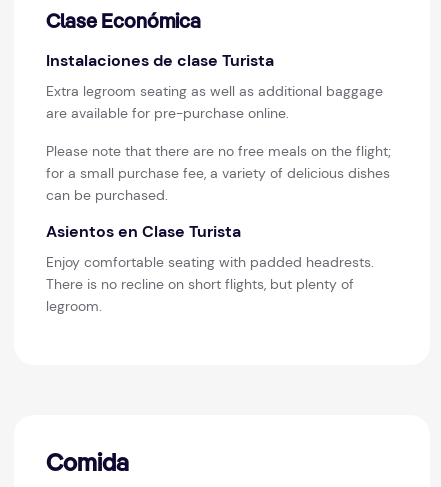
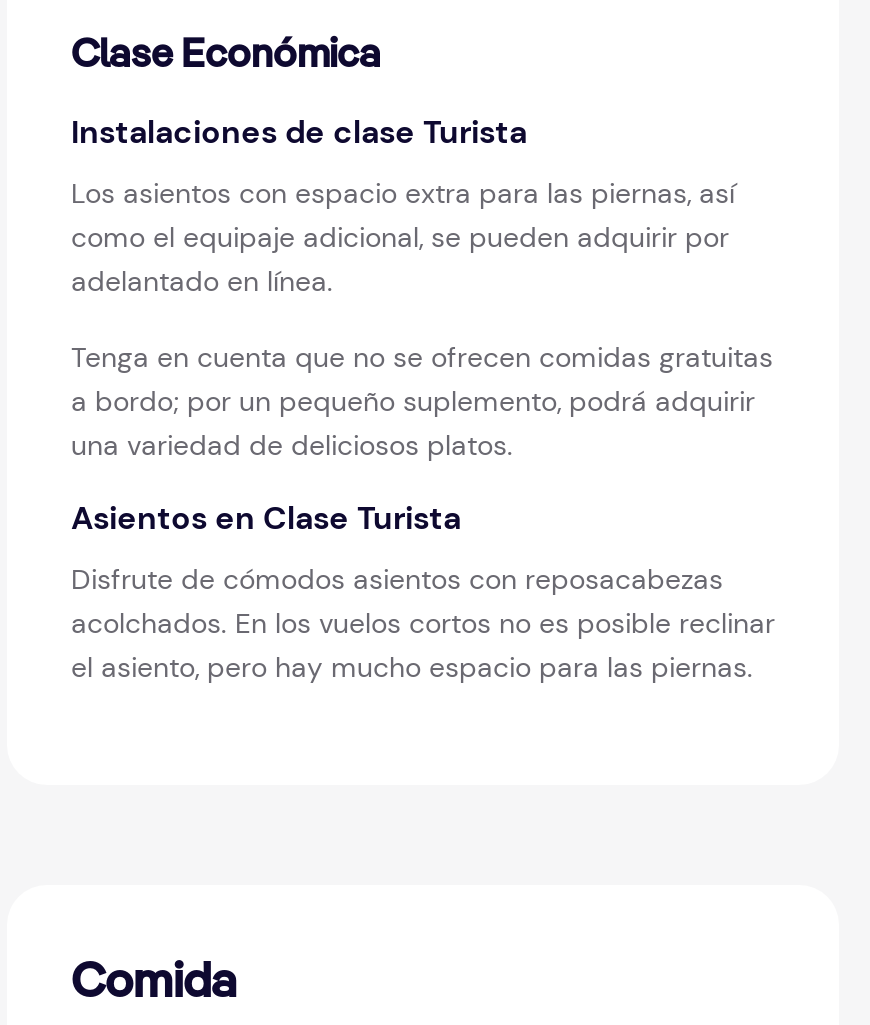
- Extra legroom seating as well as additional baggage
- are available for pre-purchase online.
+ Los asientos con espacio extra para las piernas, así
+ como el equipaje adicional, se pueden adquirir por
+ adelantado en línea.

- Please note that there are no free meals on the flight;
- for a small purchase fee, a variety of delicious dishes
- can be purchased.
+ Tenga en cuenta que no se ofrecen comidas gratuitas
+ a bordo; por un pequeño suplemento, podrá adquirir
+ una variedad de deliciosos platos.

- Enjoy comfortable seating with padded headrests.
- There is no recline on short flights, but plenty of
- legroom.
+ Disfrute de cómodos asientos con reposacabezas
+ acolchados. En los vuelos cortos no es posible reclinar
+ el asiento, pero hay mucho espacio para las piernas.
